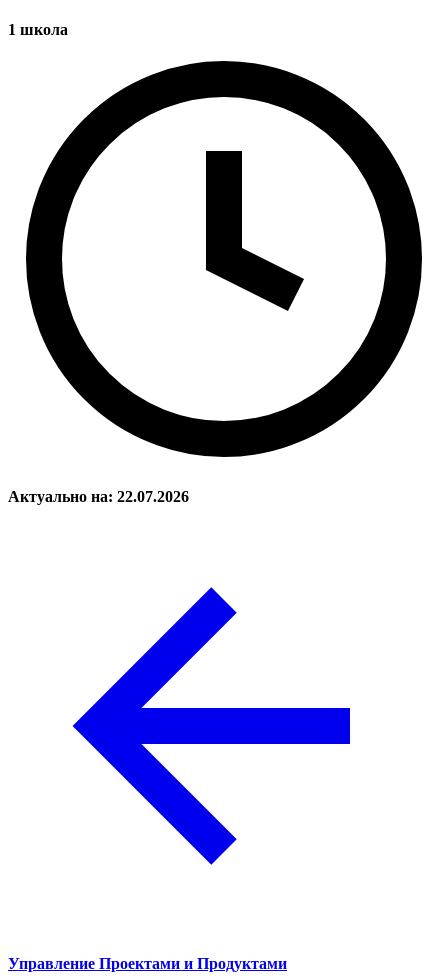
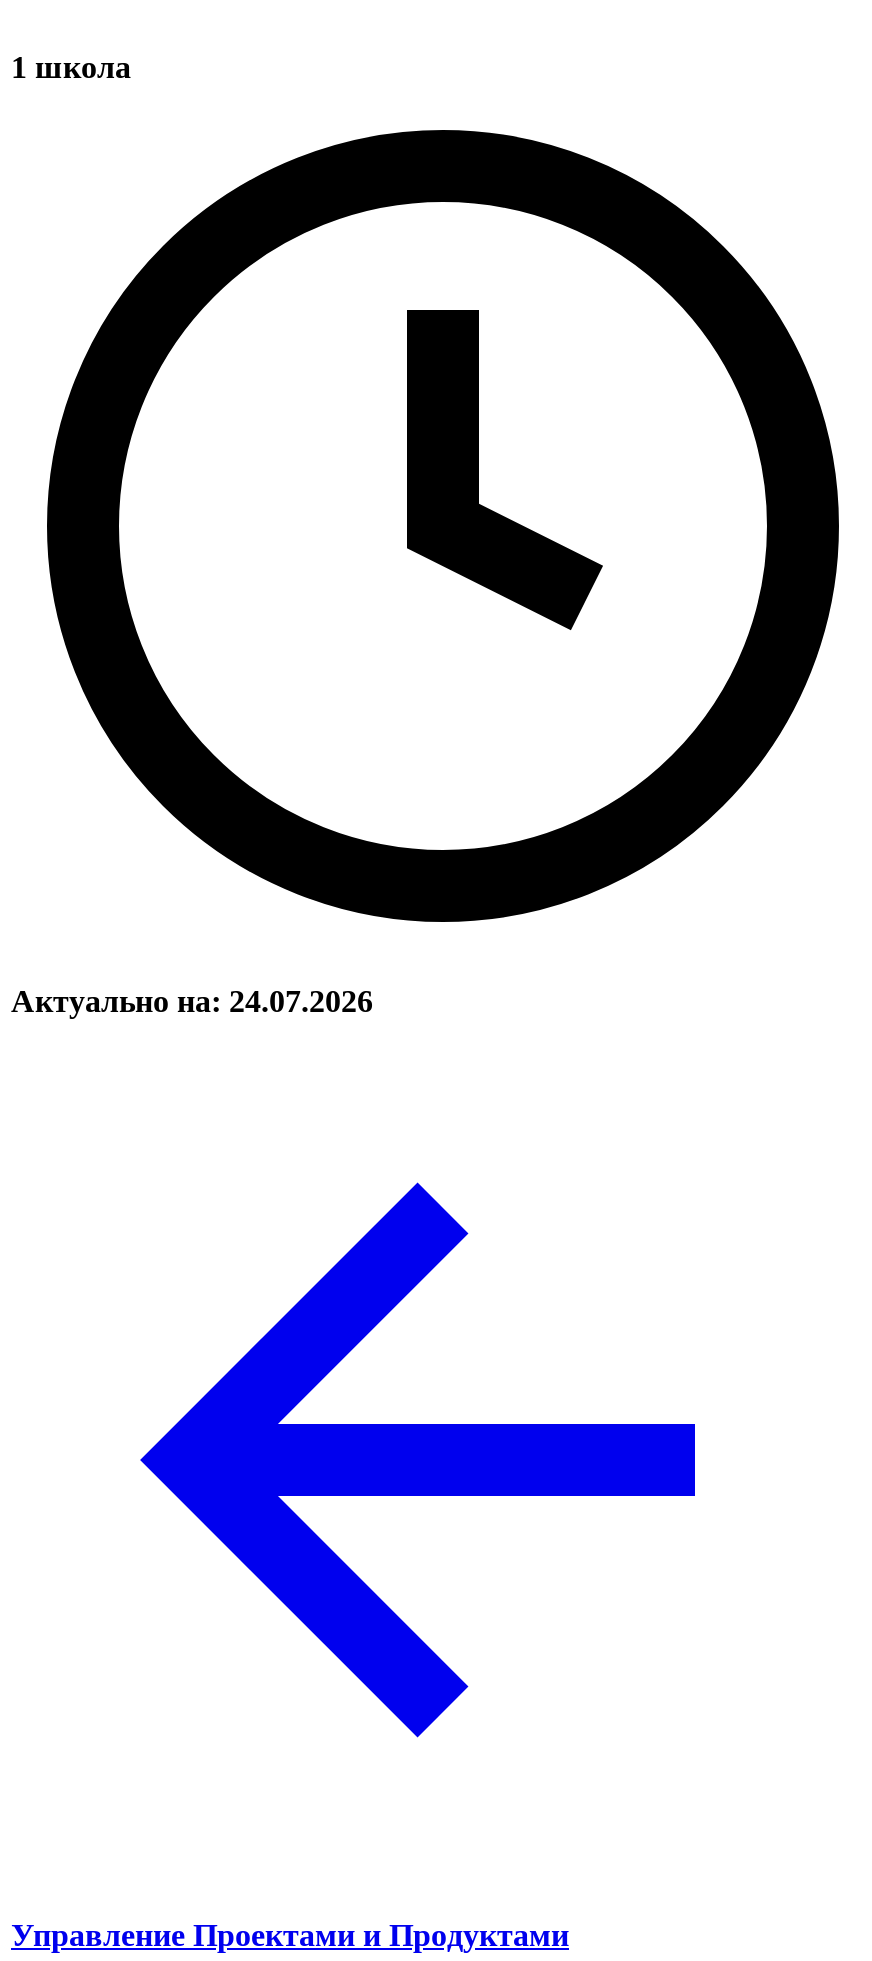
- Актуально на: 22.07.2026
+ Актуально на: 24.07.2026
